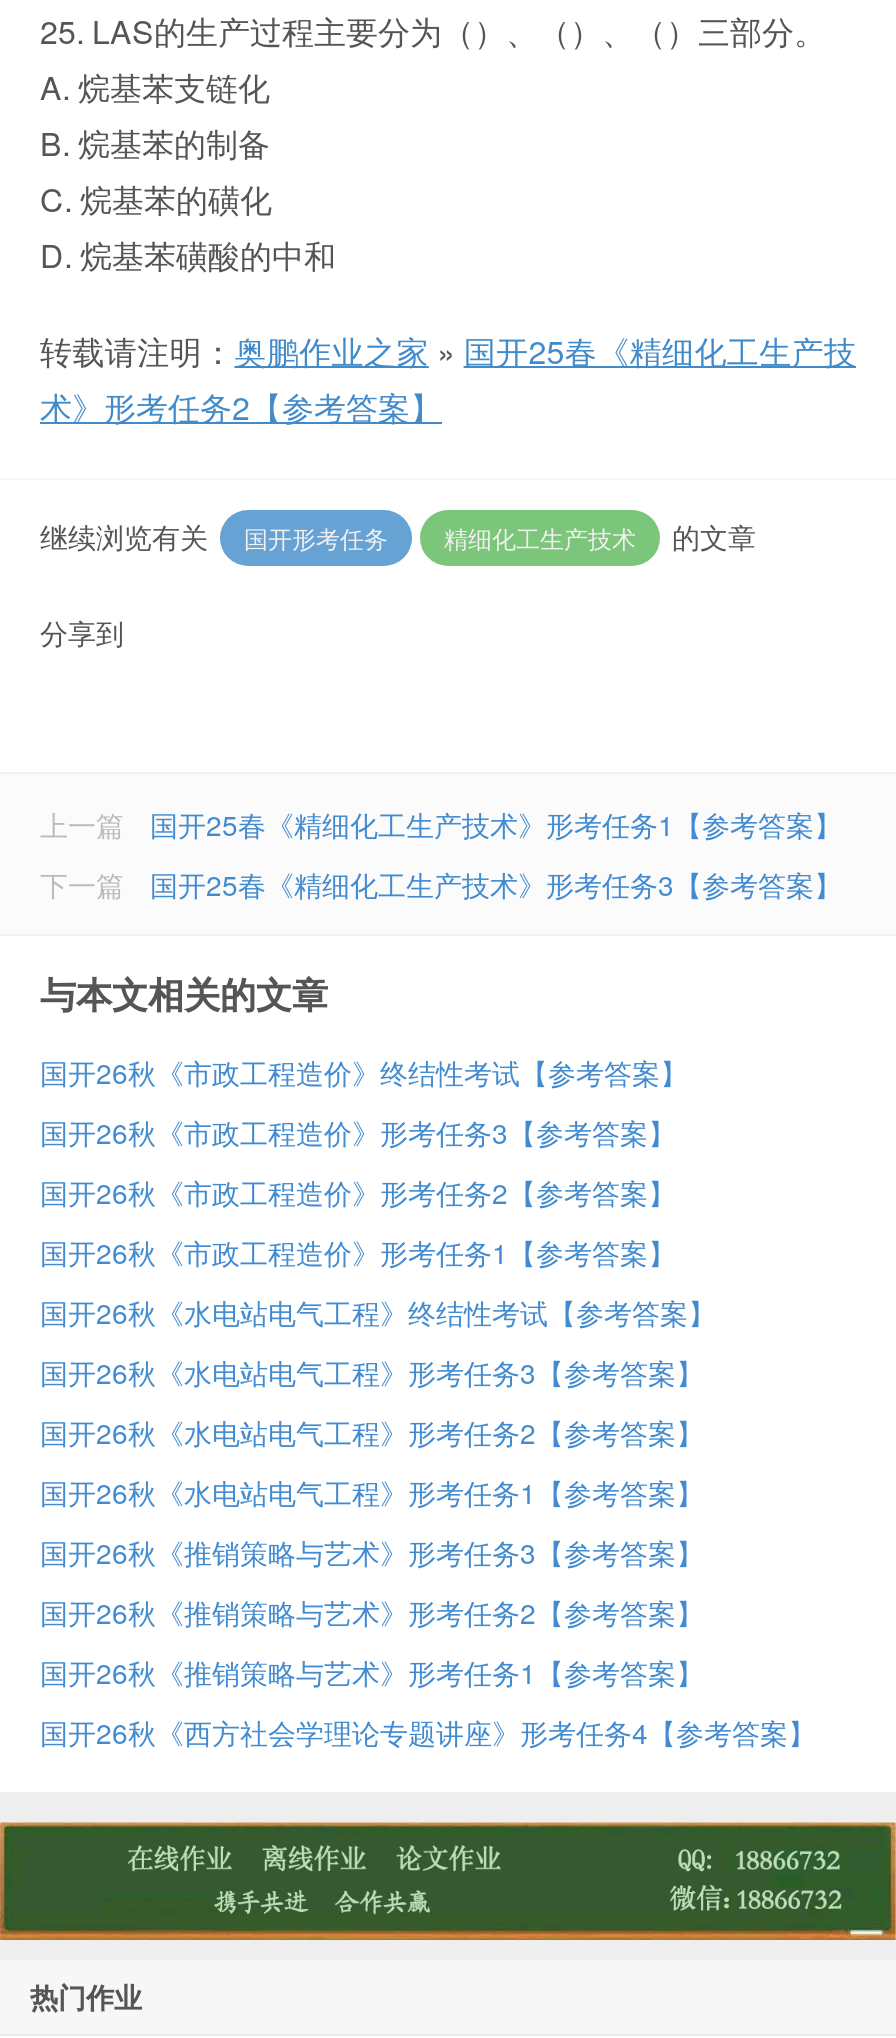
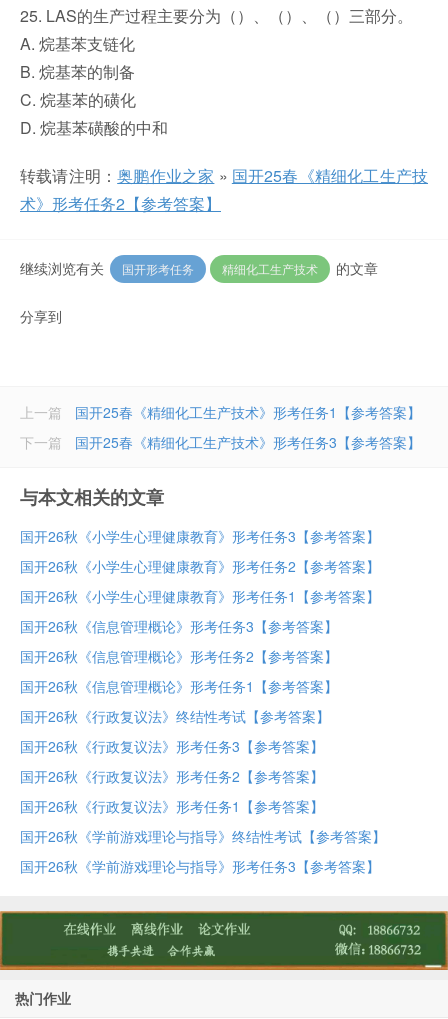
- 国开26秋《市政工程造价》终结性考试【参考答案】
+ 国开26秋《小学生心理健康教育》形考任务3【参考答案】

- 国开26秋《市政工程造价》形考任务3【参考答案】
+ 国开26秋《小学生心理健康教育》形考任务2【参考答案】

- 国开26秋《市政工程造价》形考任务2【参考答案】
+ 国开26秋《小学生心理健康教育》形考任务1【参考答案】

- 国开26秋《市政工程造价》形考任务1【参考答案】
+ 国开26秋《信息管理概论》形考任务3【参考答案】

- 国开26秋《水电站电气工程》终结性考试【参考答案】
+ 国开26秋《信息管理概论》形考任务2【参考答案】

- 国开26秋《水电站电气工程》形考任务3【参考答案】
+ 国开26秋《信息管理概论》形考任务1【参考答案】

- 国开26秋《水电站电气工程》形考任务2【参考答案】
+ 国开26秋《行政复议法》终结性考试【参考答案】

- 国开26秋《水电站电气工程》形考任务1【参考答案】
+ 国开26秋《行政复议法》形考任务3【参考答案】

- 国开26秋《推销策略与艺术》形考任务3【参考答案】
+ 国开26秋《行政复议法》形考任务2【参考答案】

- 国开26秋《推销策略与艺术》形考任务2【参考答案】
+ 国开26秋《行政复议法》形考任务1【参考答案】

- 国开26秋《推销策略与艺术》形考任务1【参考答案】
+ 国开26秋《学前游戏理论与指导》终结性考试【参考答案】

- 国开26秋《西方社会学理论专题讲座》形考任务4【参考答案】
+ 国开26秋《学前游戏理论与指导》形考任务3【参考答案】
